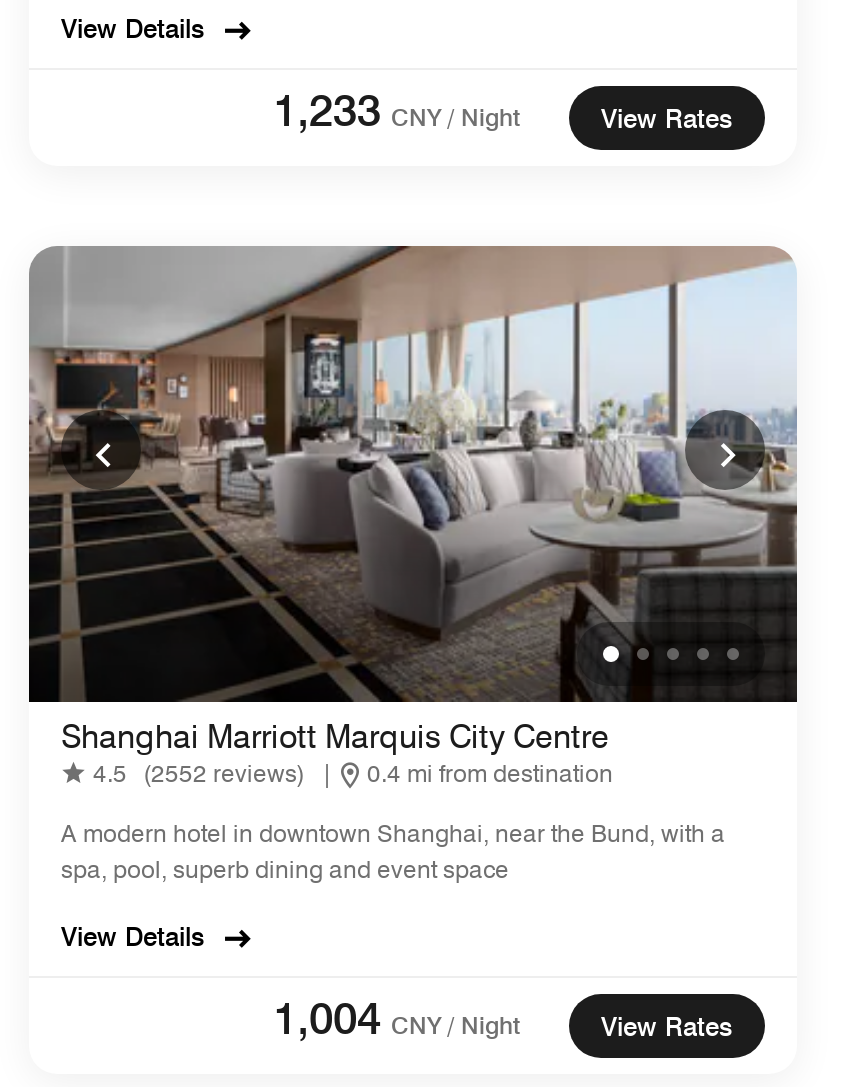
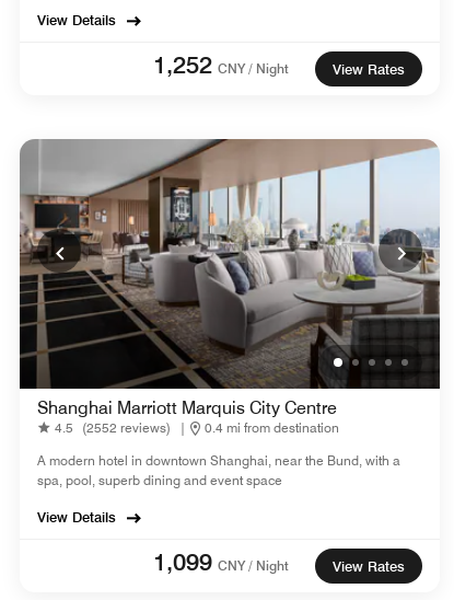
- 1,233 CNY / Night
+ 1,252 CNY / Night

- 1,004 CNY / Night
+ 1,099 CNY / Night
